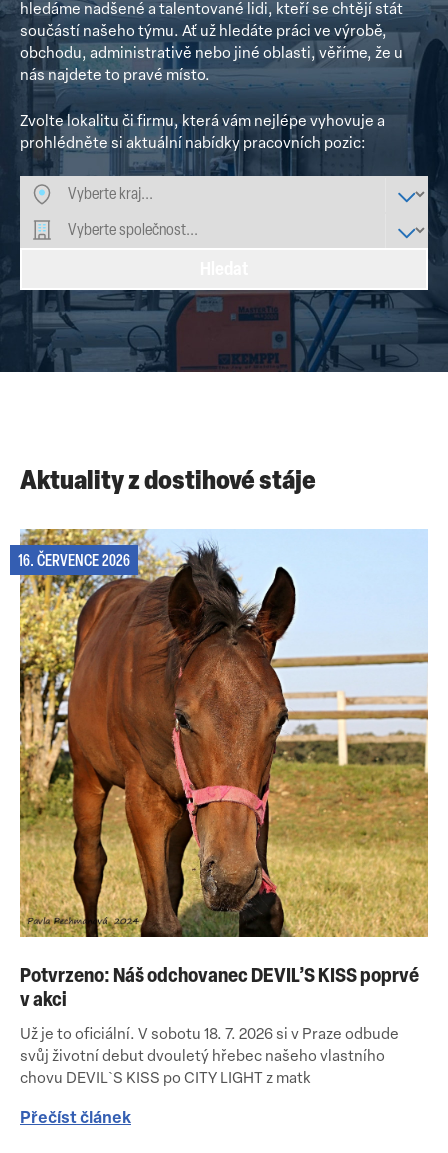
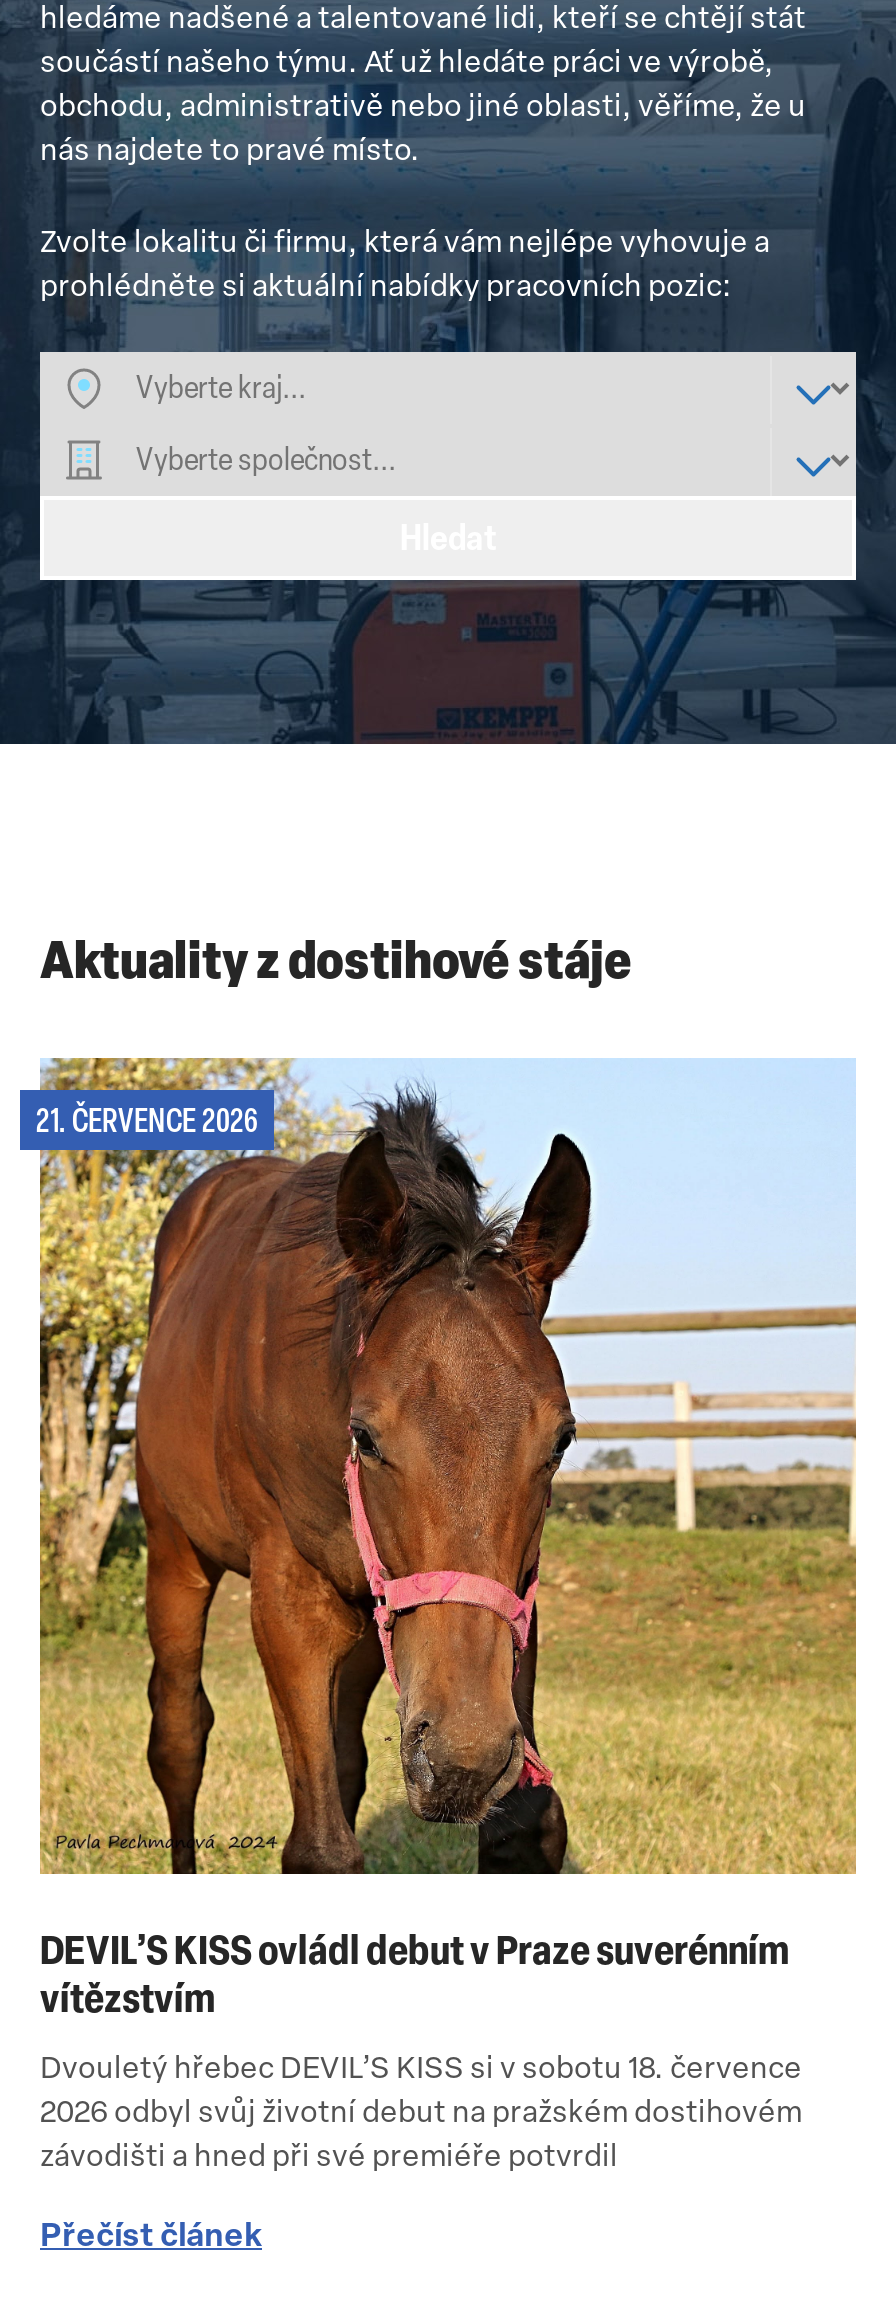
- 16. ČERVENCE 2026
+ 21. ČERVENCE 2026

- Potvrzeno: Náš odchovanec DEVIL’S KISS poprvé
- v akci
+ DEVIL’S KISS ovládl debut v Praze suverénním
+ vítězstvím

- Už je to oficiální. V sobotu 18. 7. 2026 si v Praze odbude
+ Dvouletý hřebec DEVIL’S KISS si v sobotu 18. července

- svůj životní debut dvouletý hřebec našeho vlastního
+ 2026 odbyl svůj životní debut na pražském dostihovém

- chovu DEVIL`S KISS po CITY LIGHT z matk
+ závodišti a hned při své premiéře potvrdil
